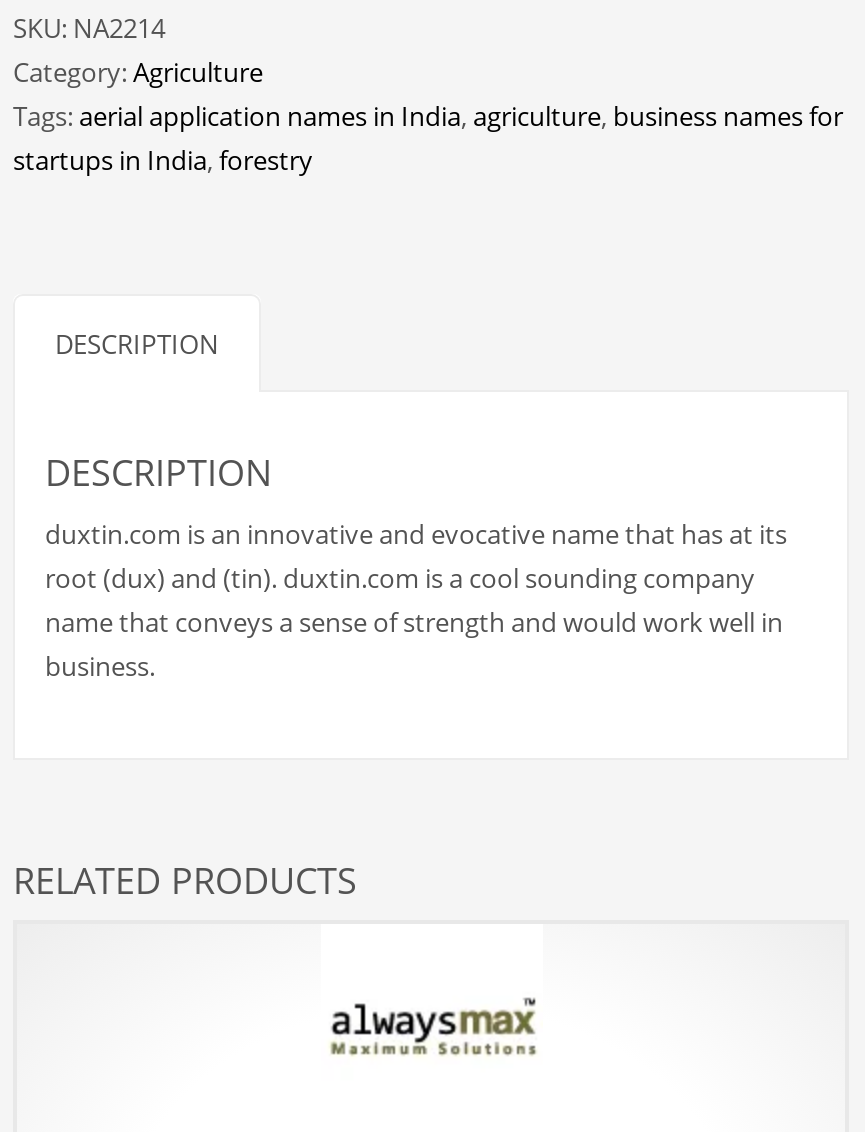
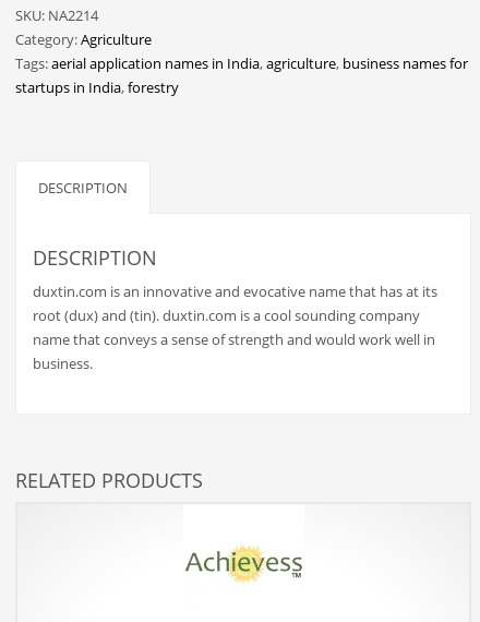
- [image]
+ [image]
